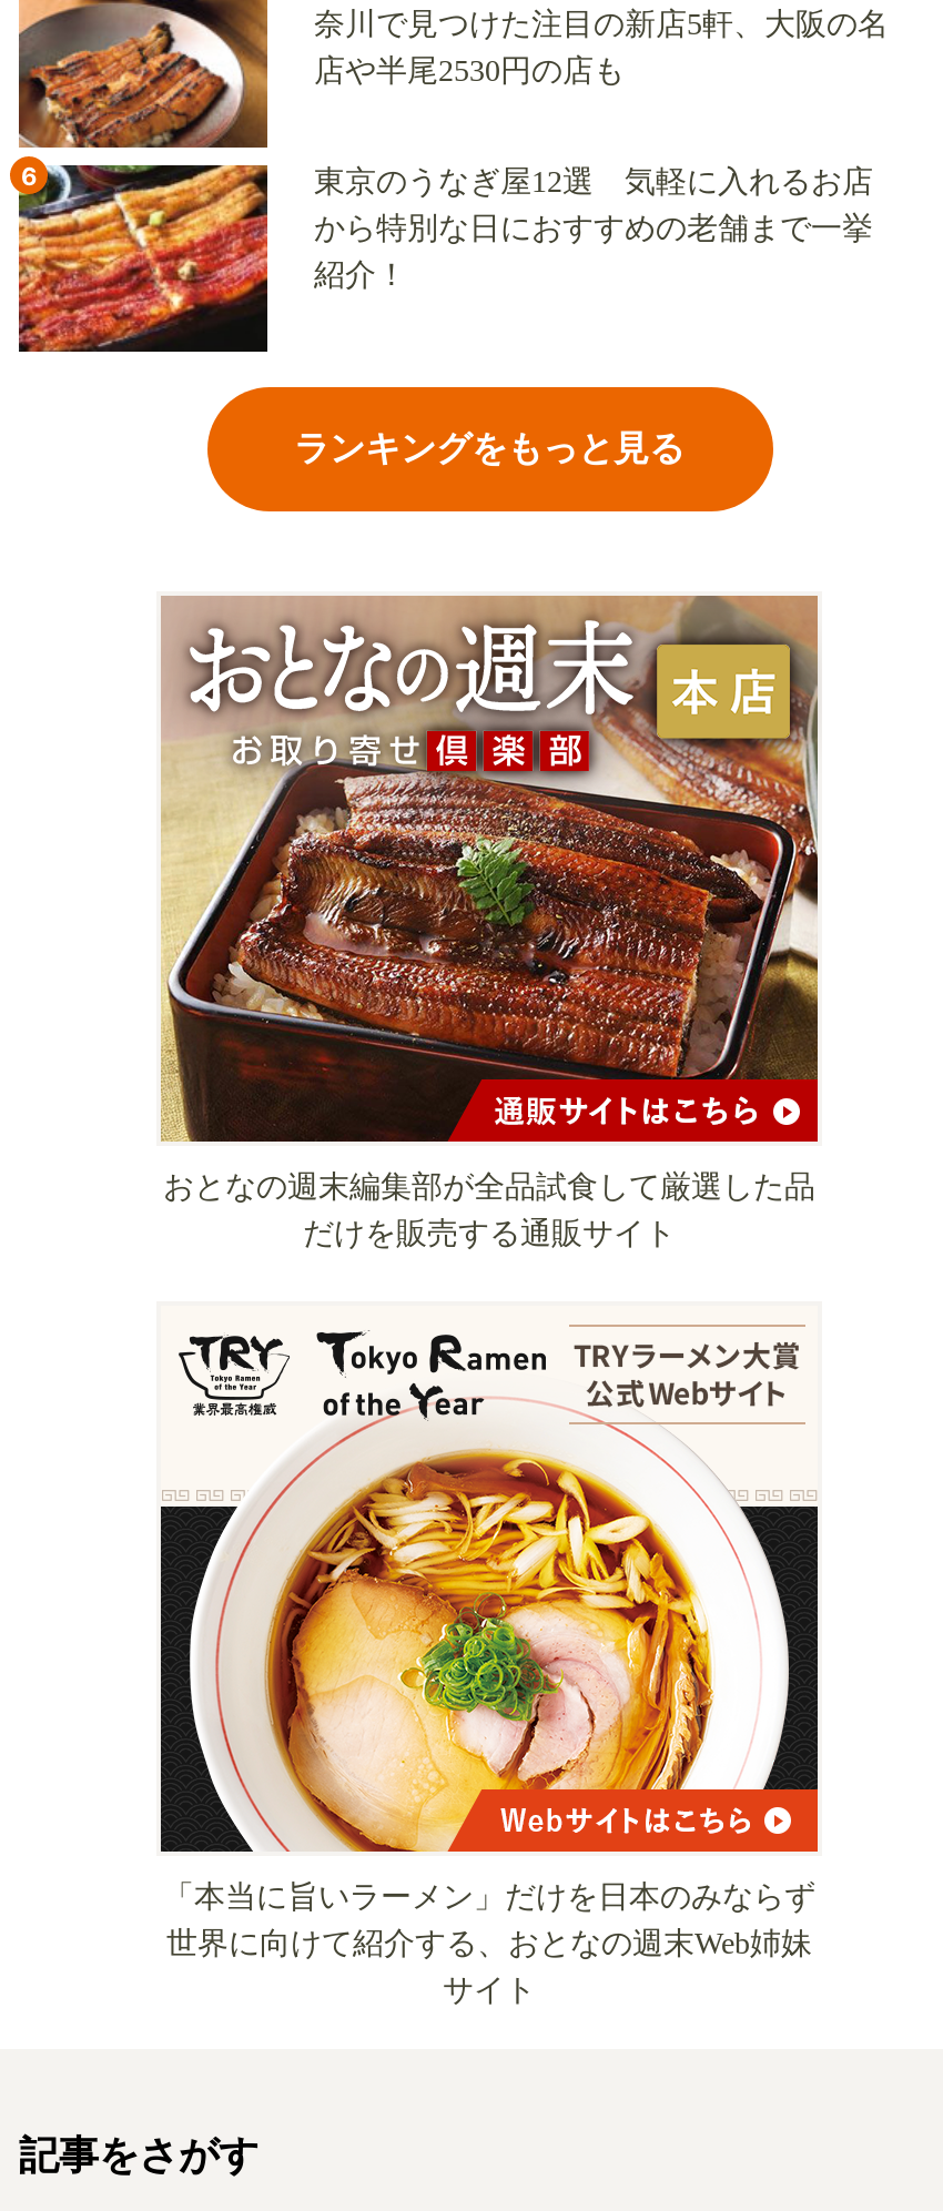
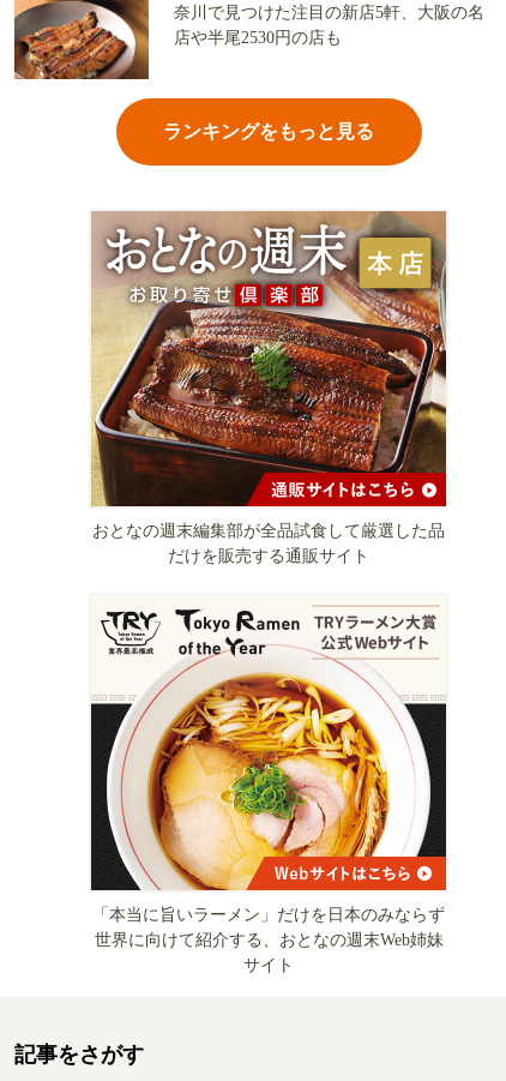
- [image]
- 6
- 東京のうなぎ屋12選 気軽に入れるお店
- から特別な日におすすめの老舗まで一挙
- 紹介！
